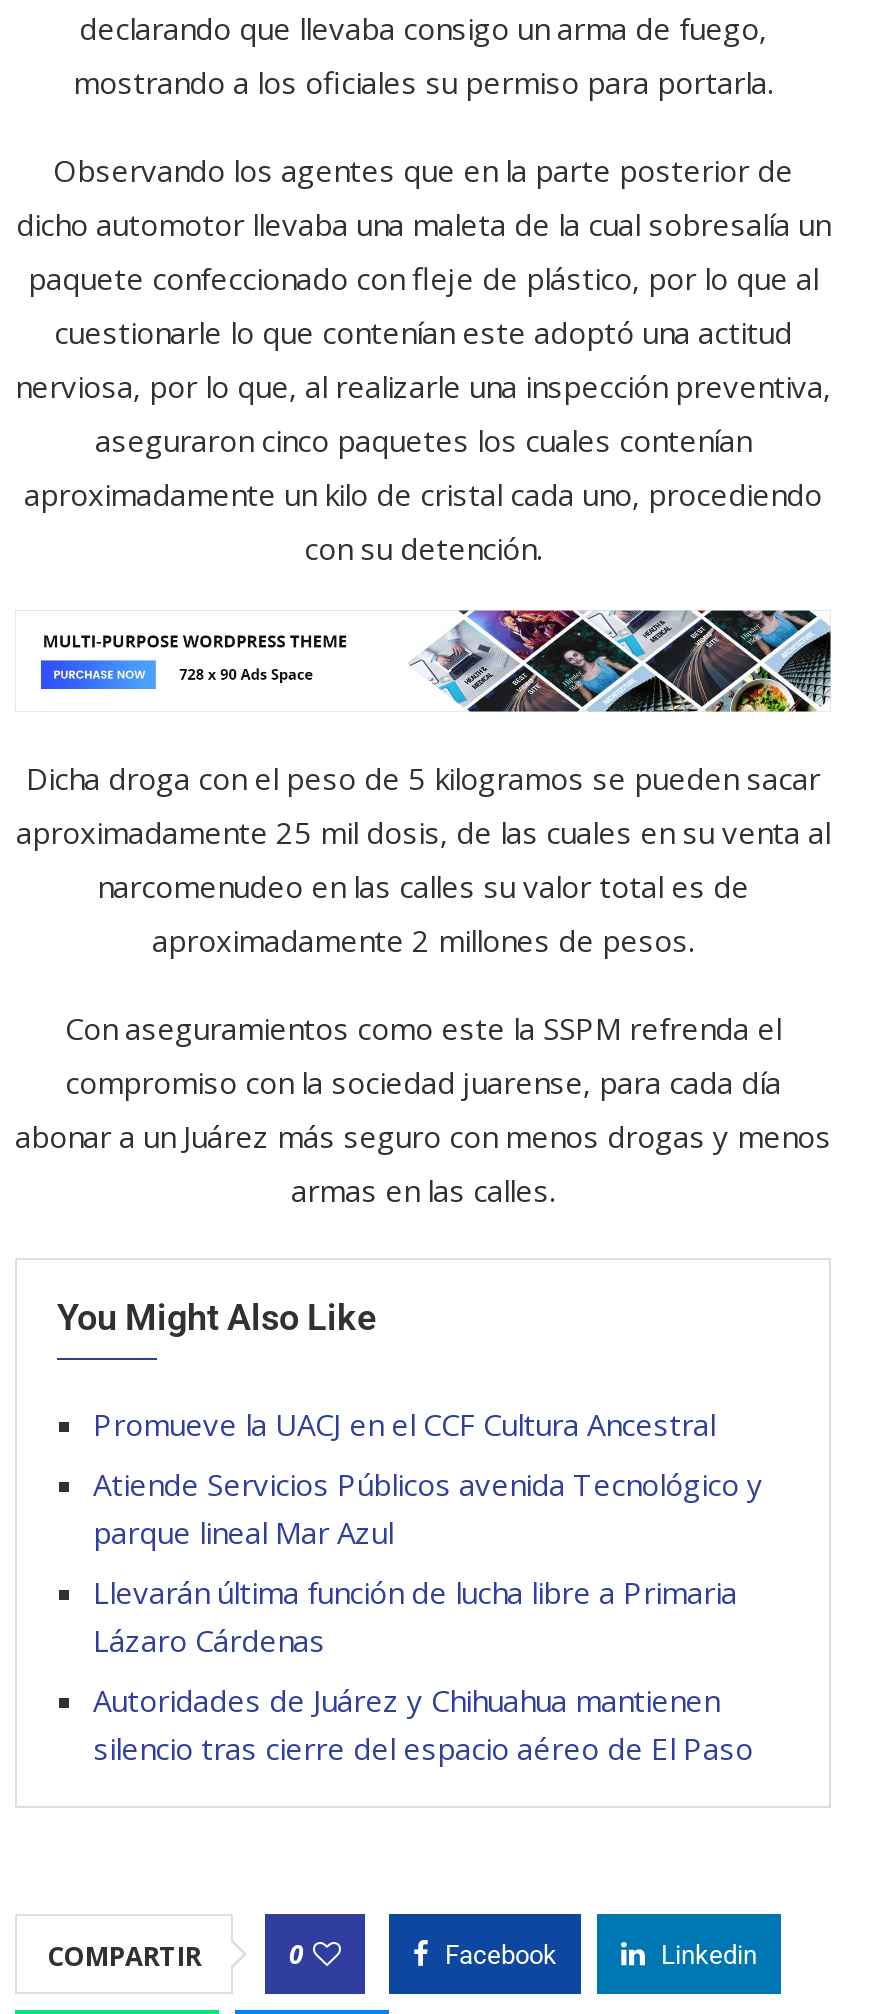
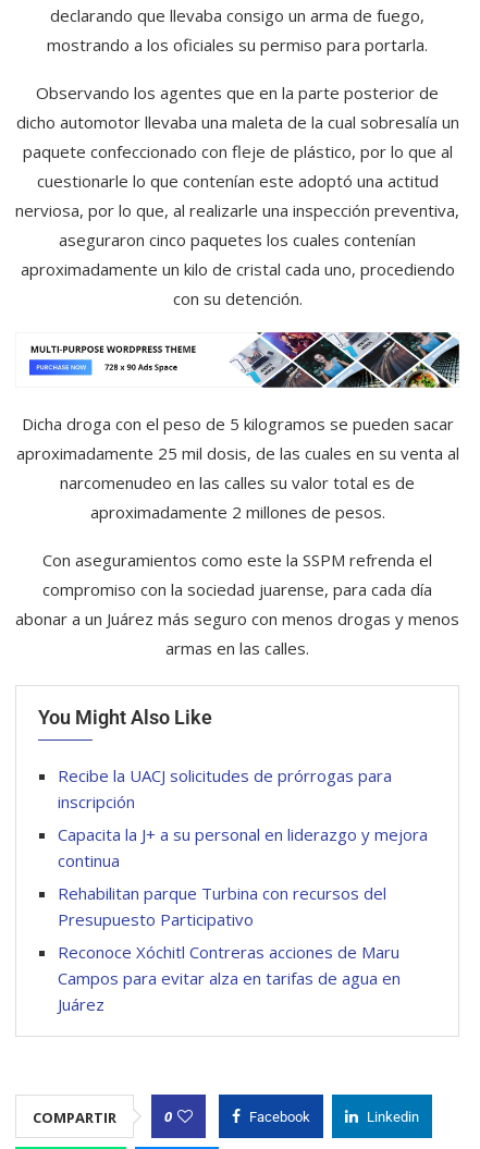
- Promueve la UACJ en el CCF Cultura Ancestral
+ Recibe la UACJ solicitudes de prórrogas para
+ inscripción

- Atiende Servicios Públicos avenida Tecnológico y
- parque lineal Mar Azul
+ Capacita la J+ a su personal en liderazgo y mejora
+ continua

- Llevarán última función de lucha libre a Primaria
- Lázaro Cárdenas
+ Rehabilitan parque Turbina con recursos del
+ Presupuesto Participativo

- Autoridades de Juárez y Chihuahua mantienen
- silencio tras cierre del espacio aéreo de El Paso
+ Reconoce Xóchitl Contreras acciones de Maru
+ Campos para evitar alza en tarifas de agua en
+ Juárez
